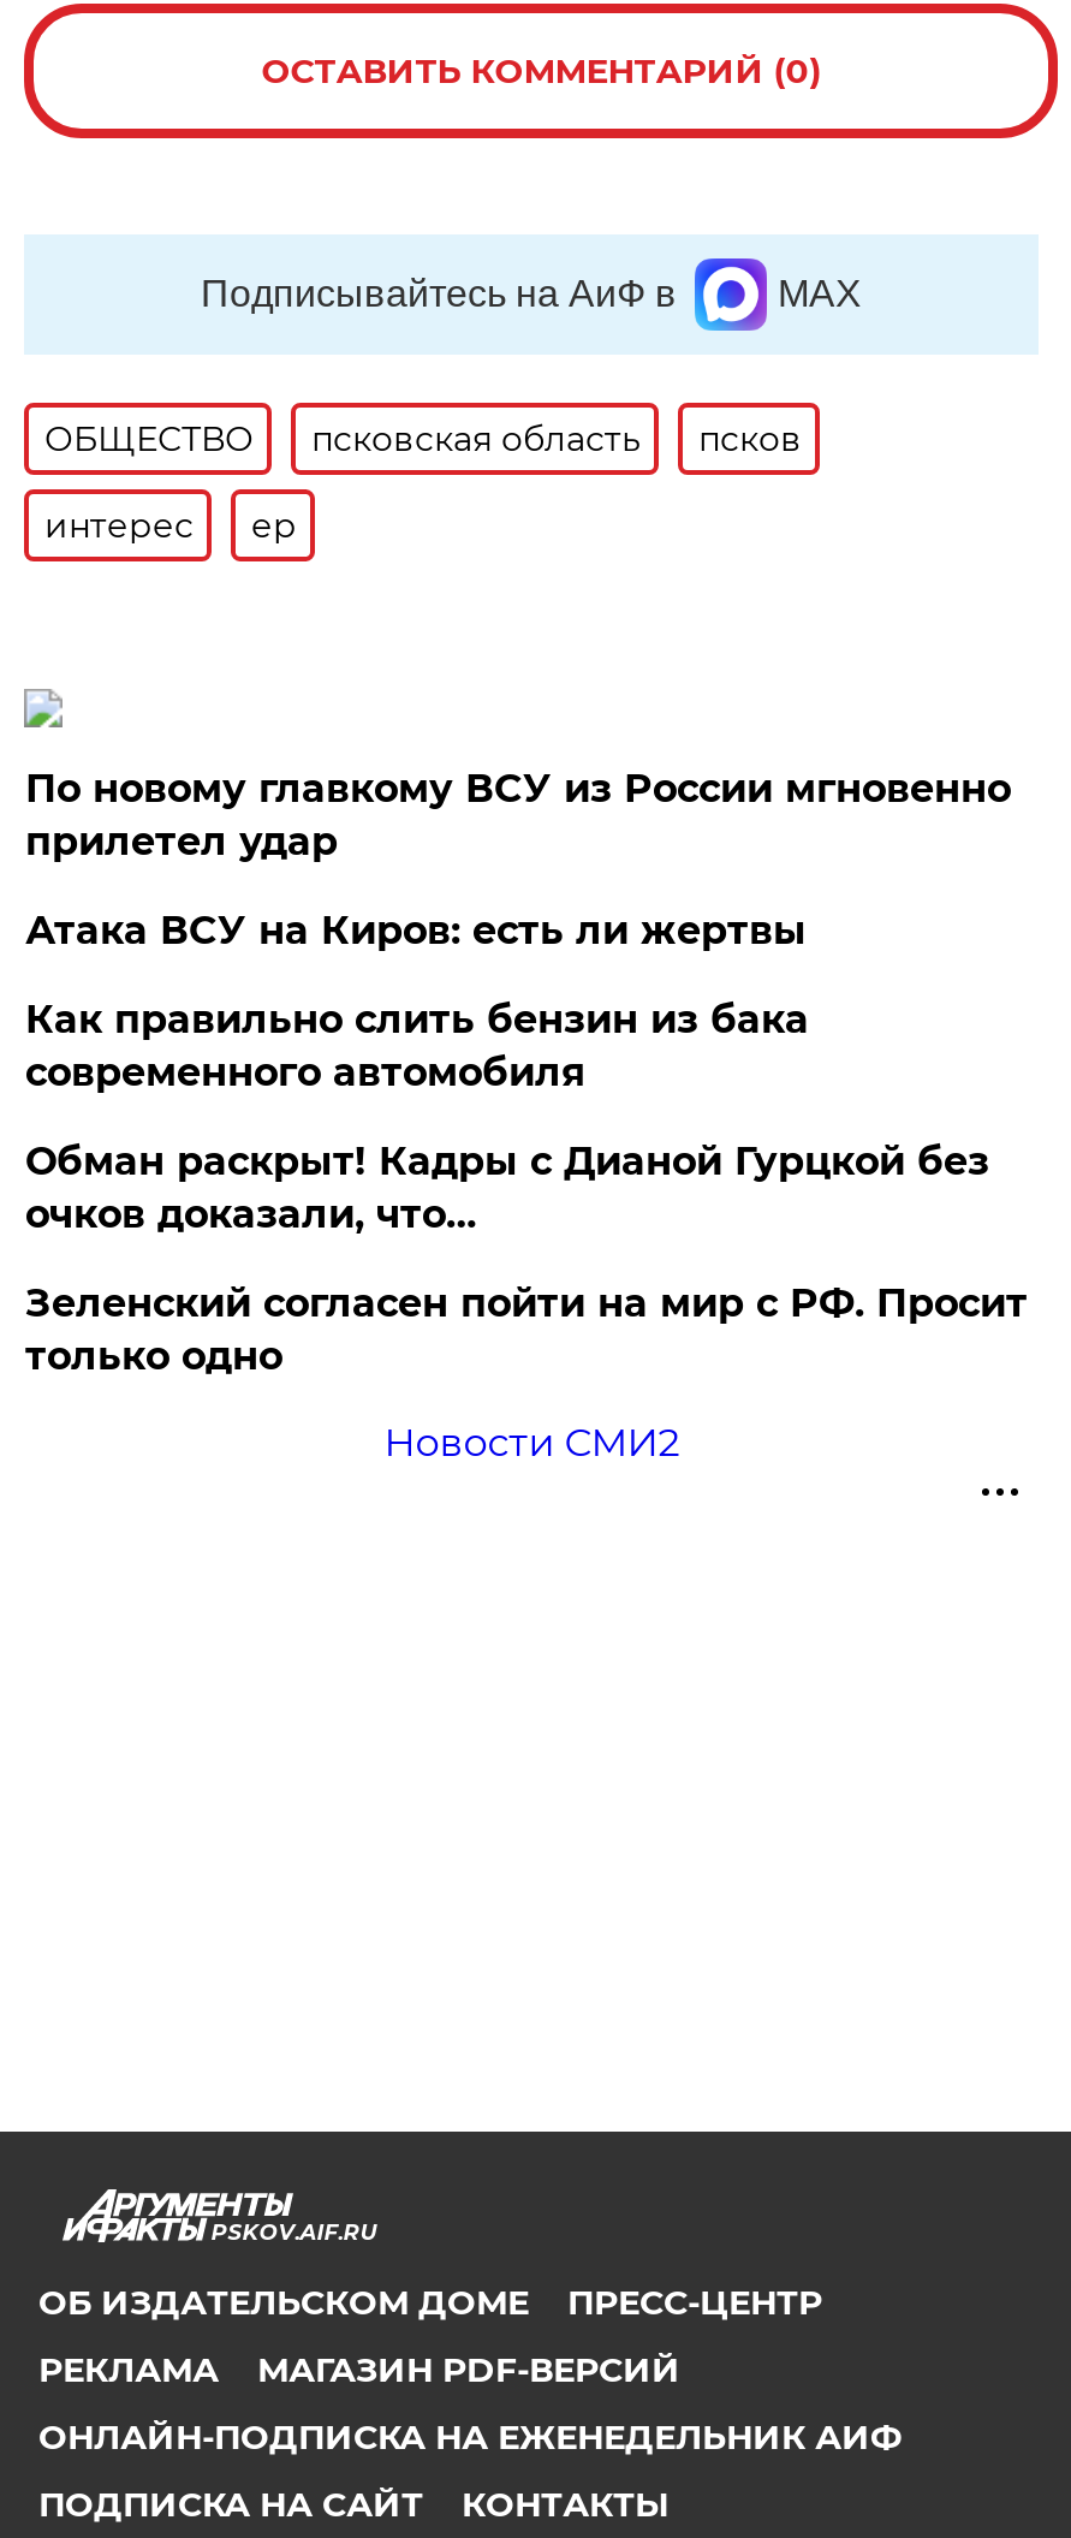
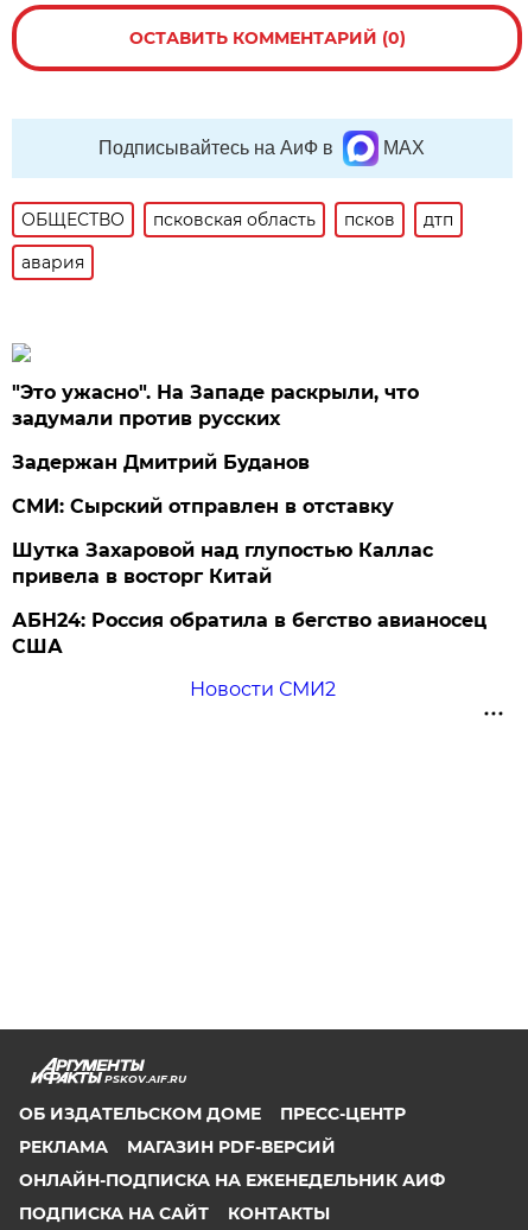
- интерес
- ер
+ дтп
+ авария

- По новому главкому ВСУ из России мгновенно
- прилетел удар
- Атака ВСУ на Киров: есть ли жертвы
- Как правильно слить бензин из бака
- современного автомобиля
- Обман раскрыт! Кадры с Дианой Гурцкой без
- очков доказали, что…
- Зеленский согласен пойти на мир с РФ. Просит
- только одно
+ "Это ужасно". На Западе раскрыли, что
+ задумали против русских
+ Задержан Дмитрий Буданов
+ СМИ: Сырский отправлен в отставку
+ Шутка Захаровой над глупостью Каллас
+ привела в восторг Китай
+ АБН24: Россия обратила в бегство авианосец
+ США
